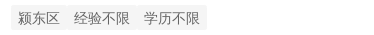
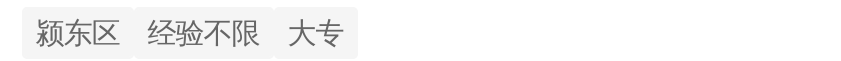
- 学历不限
+ 大专
